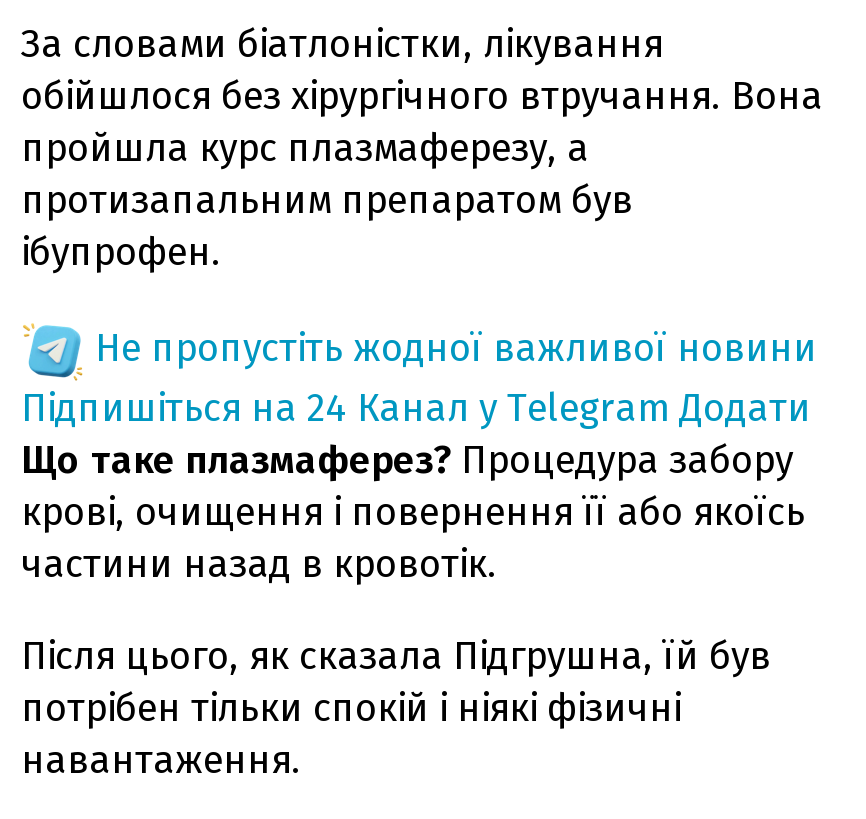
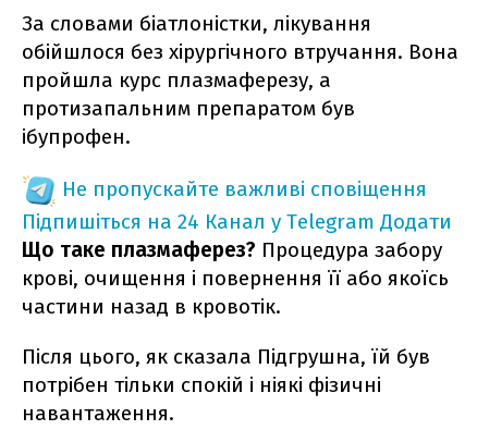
- Не пропустіть жодної важливої новини
+ Не пропускайте важливі сповіщення
